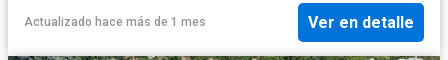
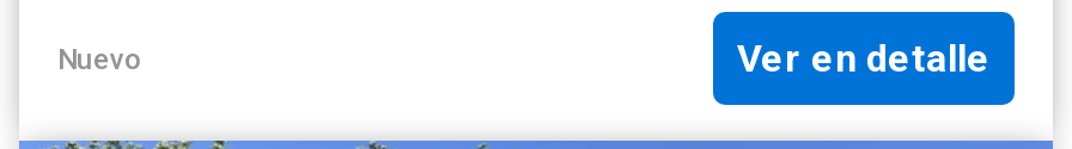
- Actualizado hace más de 1 mes
+ Nuevo
